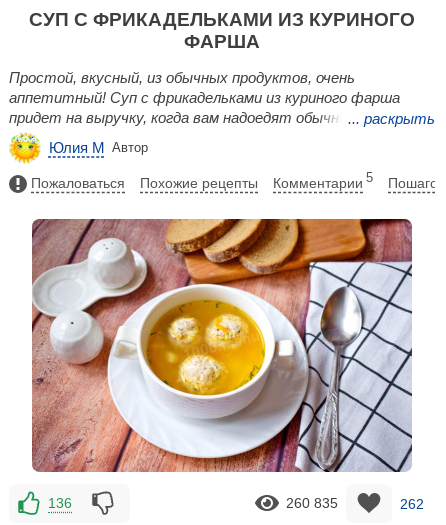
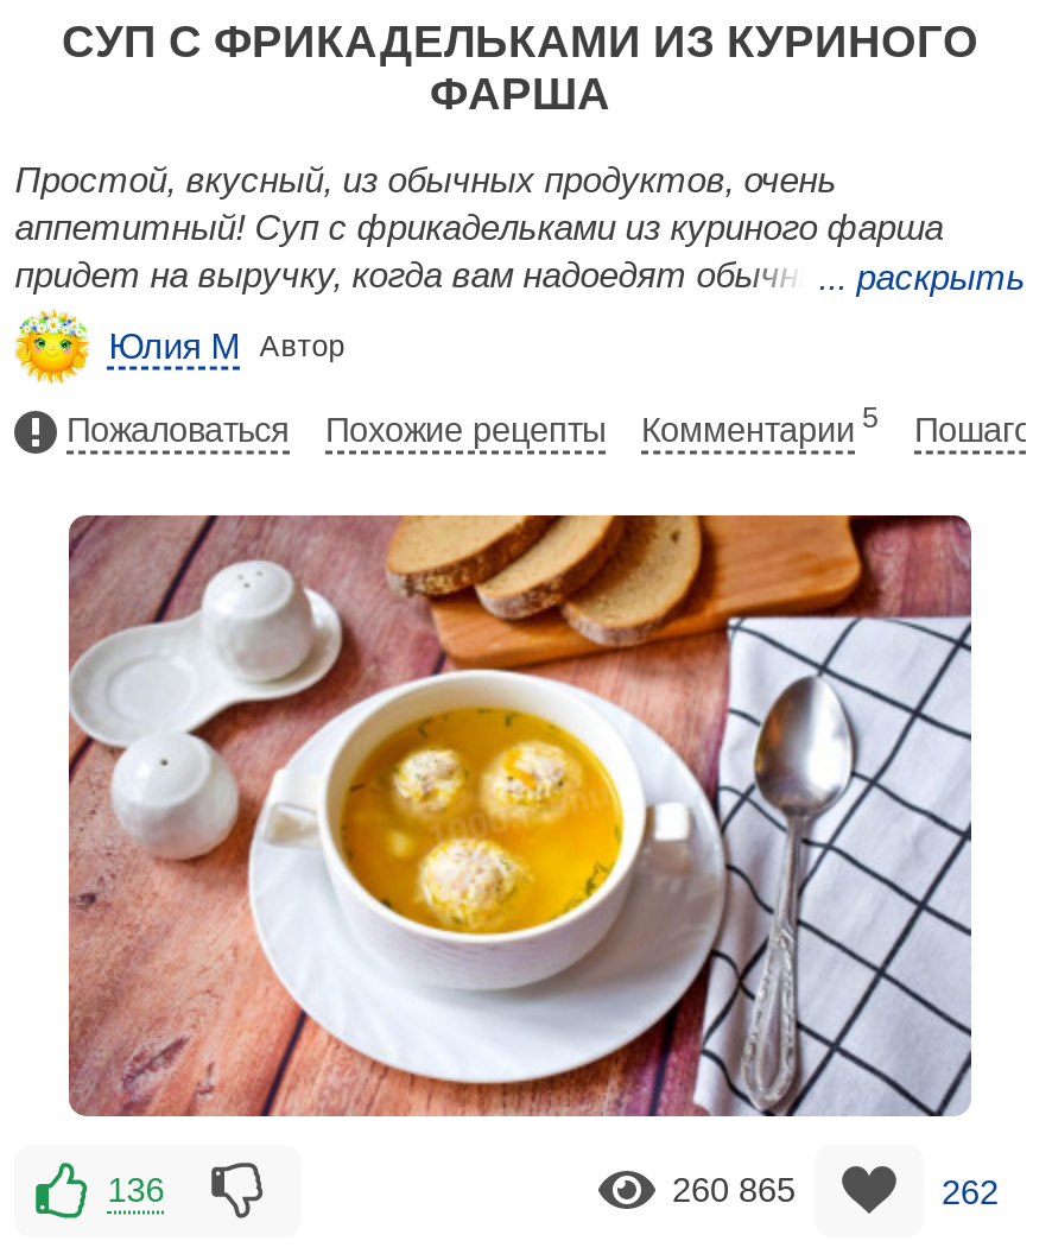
- 260 835
+ 260 865
